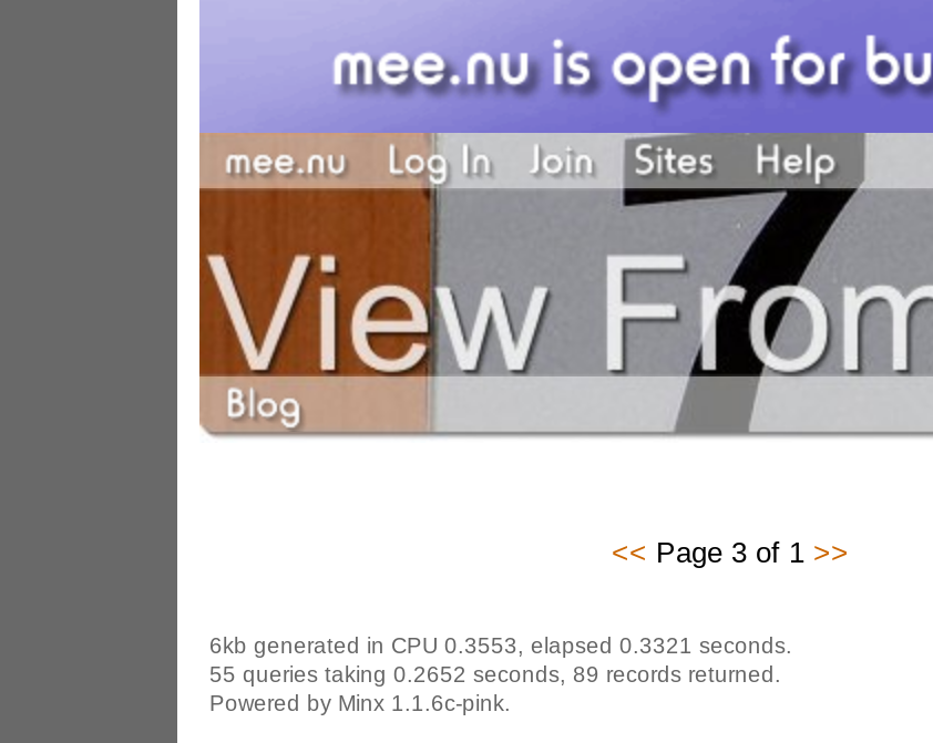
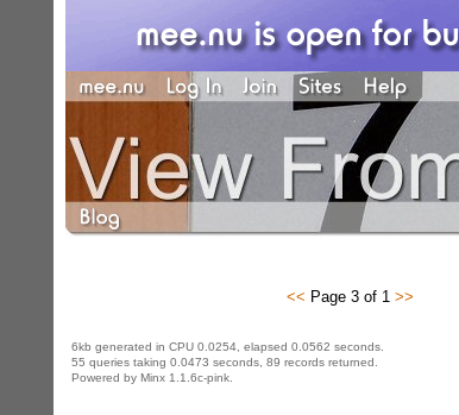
- 6kb generated in CPU 0.3553, elapsed 0.3321 seconds.
+ 6kb generated in CPU 0.0254, elapsed 0.0562 seconds.

- 55 queries taking 0.2652 seconds, 89 records returned.
+ 55 queries taking 0.0473 seconds, 89 records returned.
